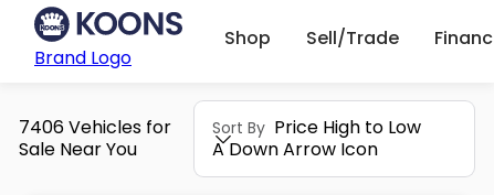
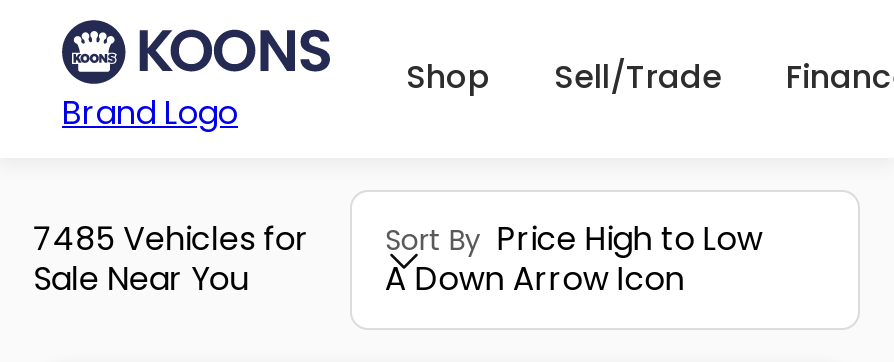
- 7406 Vehicles for Sort By Price High to Low
+ 7485 Vehicles for Sort By Price High to Low
